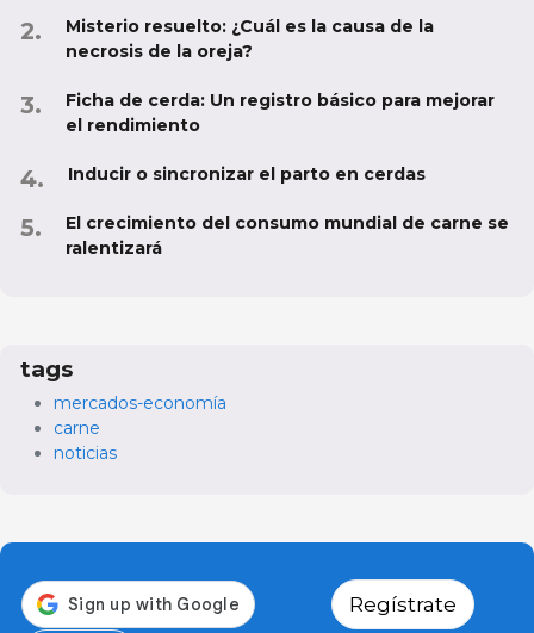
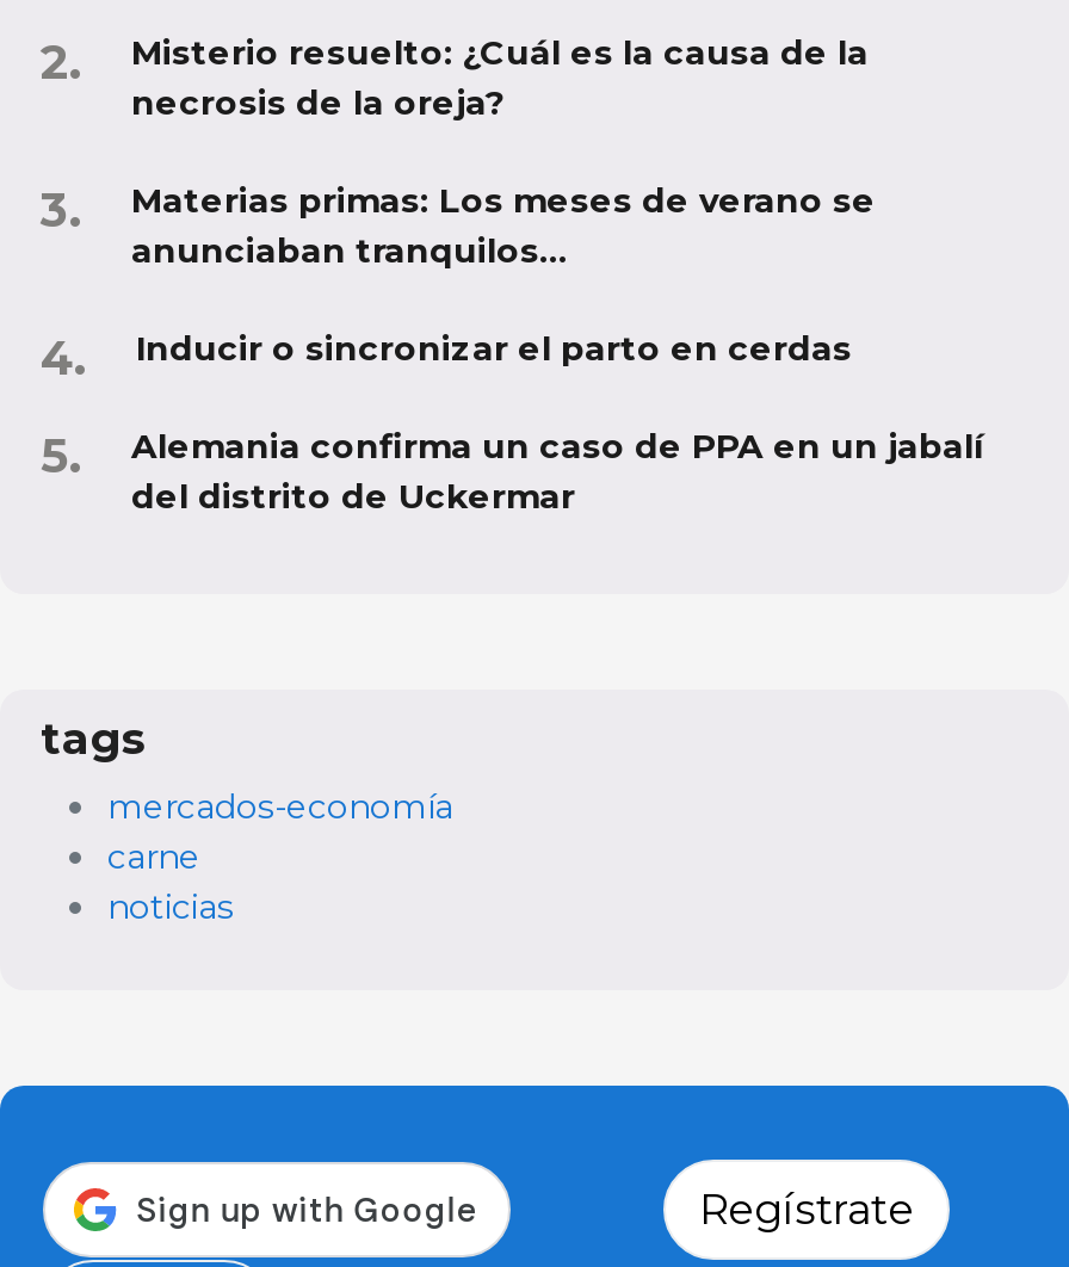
- Ficha de cerda: Un registro básico para mejorar
- el rendimiento
+ Materias primas: Los meses de verano se
+ anunciaban tranquilos...

- El crecimiento del consumo mundial de carne se
- ralentizará
+ Alemania confirma un caso de PPA en un jabalí
+ del distrito de Uckermar
